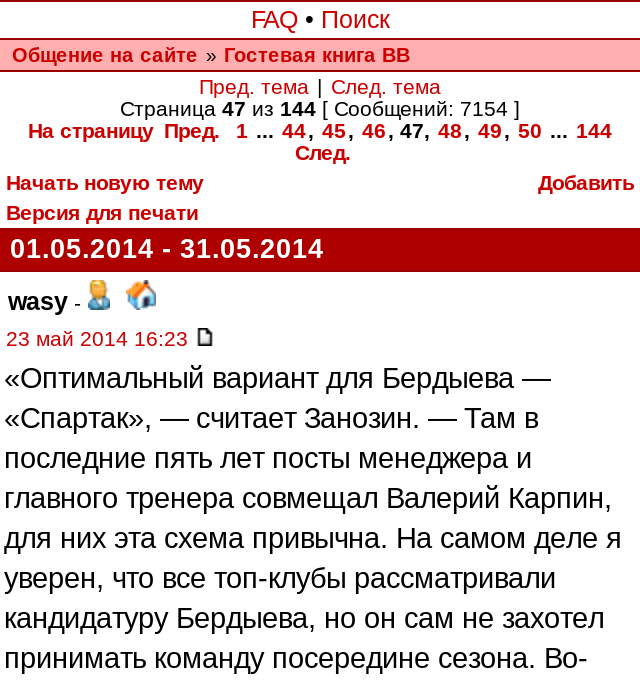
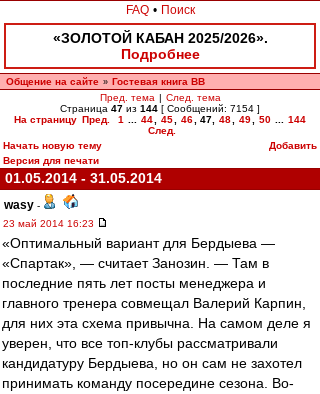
+ «ЗОЛОТОЙ КАБАН 2025/2026».
+ Подробнее
